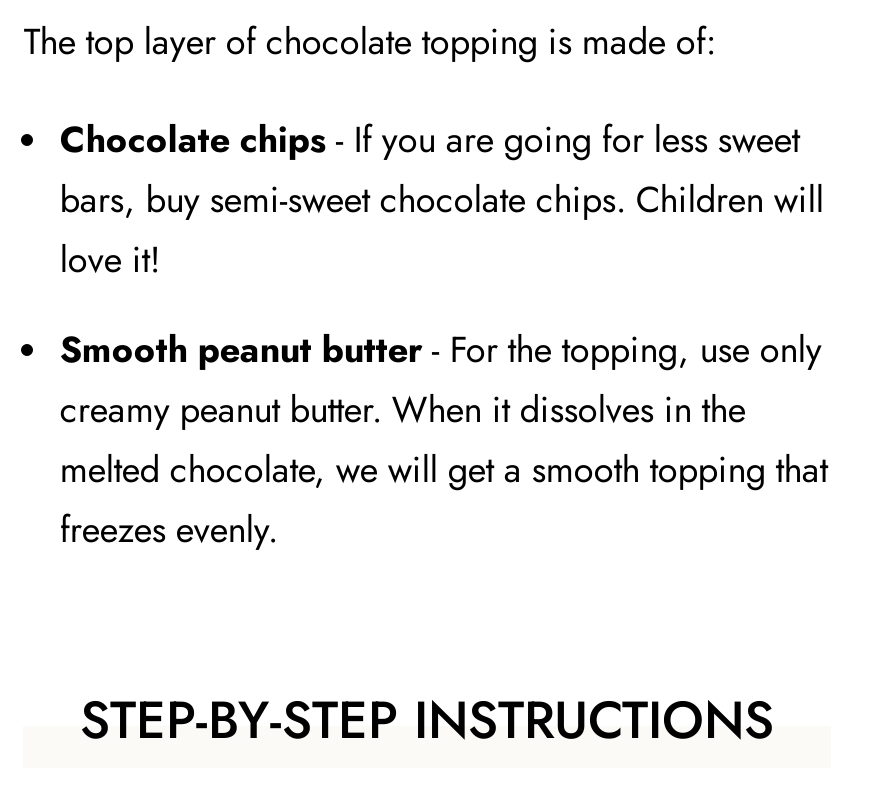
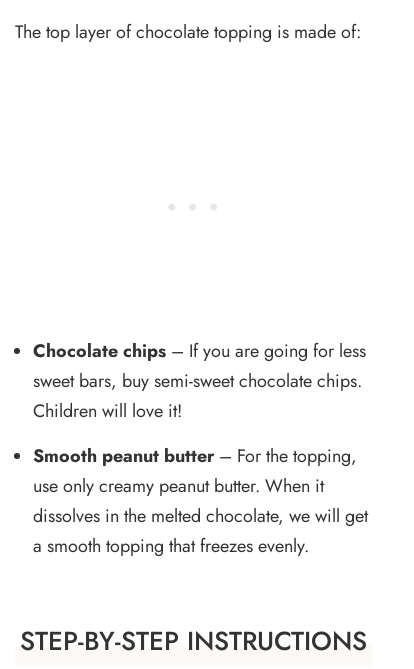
- Chocolate chips - If you are going for less sweet
- bars, buy semi-sweet chocolate chips. Children will
- love it!
+ Chocolate chips – If you are going for less
+ sweet bars, buy semi-sweet chocolate chips.
+ Children will love it!

- Smooth peanut butter - For the topping, use only
- creamy peanut butter. When it dissolves in the
- melted chocolate, we will get a smooth topping that
- freezes evenly.
+ Smooth peanut butter – For the topping,
+ use only creamy peanut butter. When it
+ dissolves in the melted chocolate, we will get
+ a smooth topping that freezes evenly.
